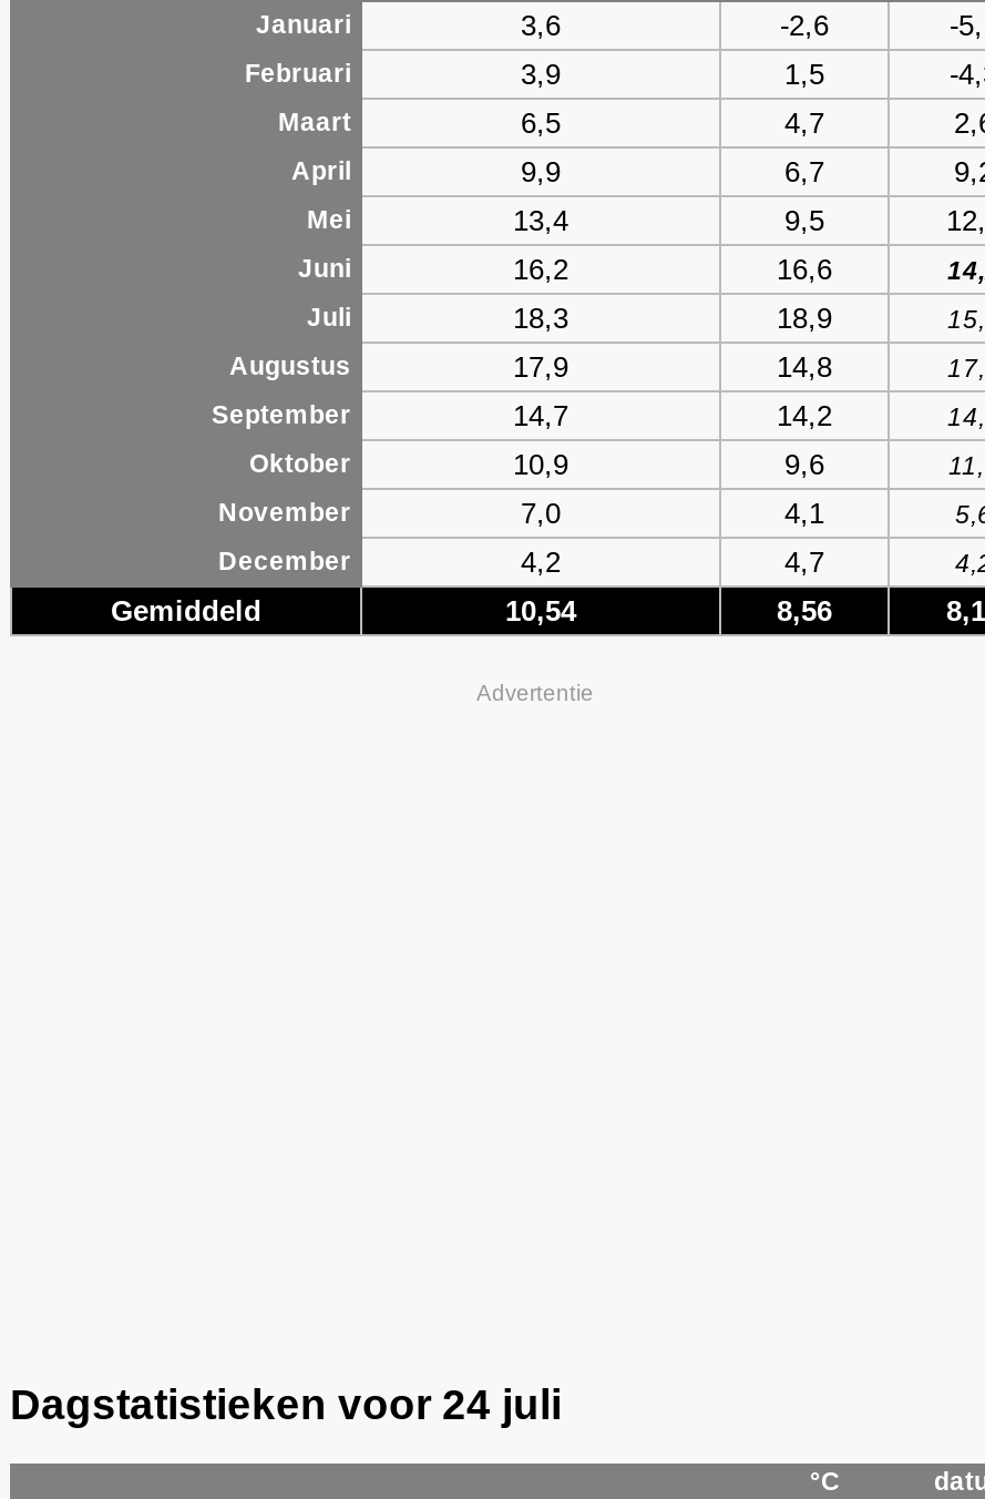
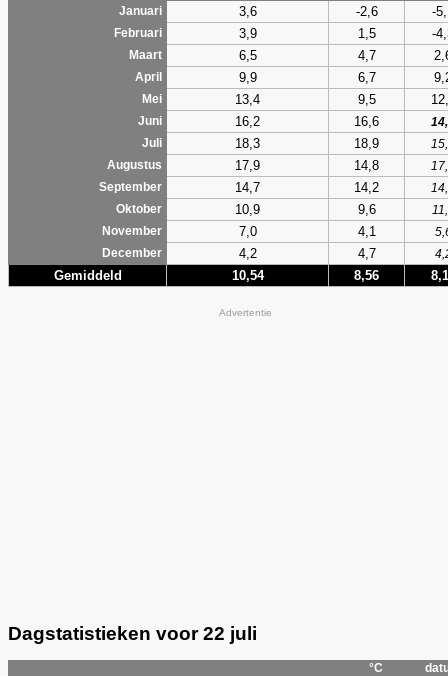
- Dagstatistieken voor 24 juli
+ Dagstatistieken voor 22 juli
